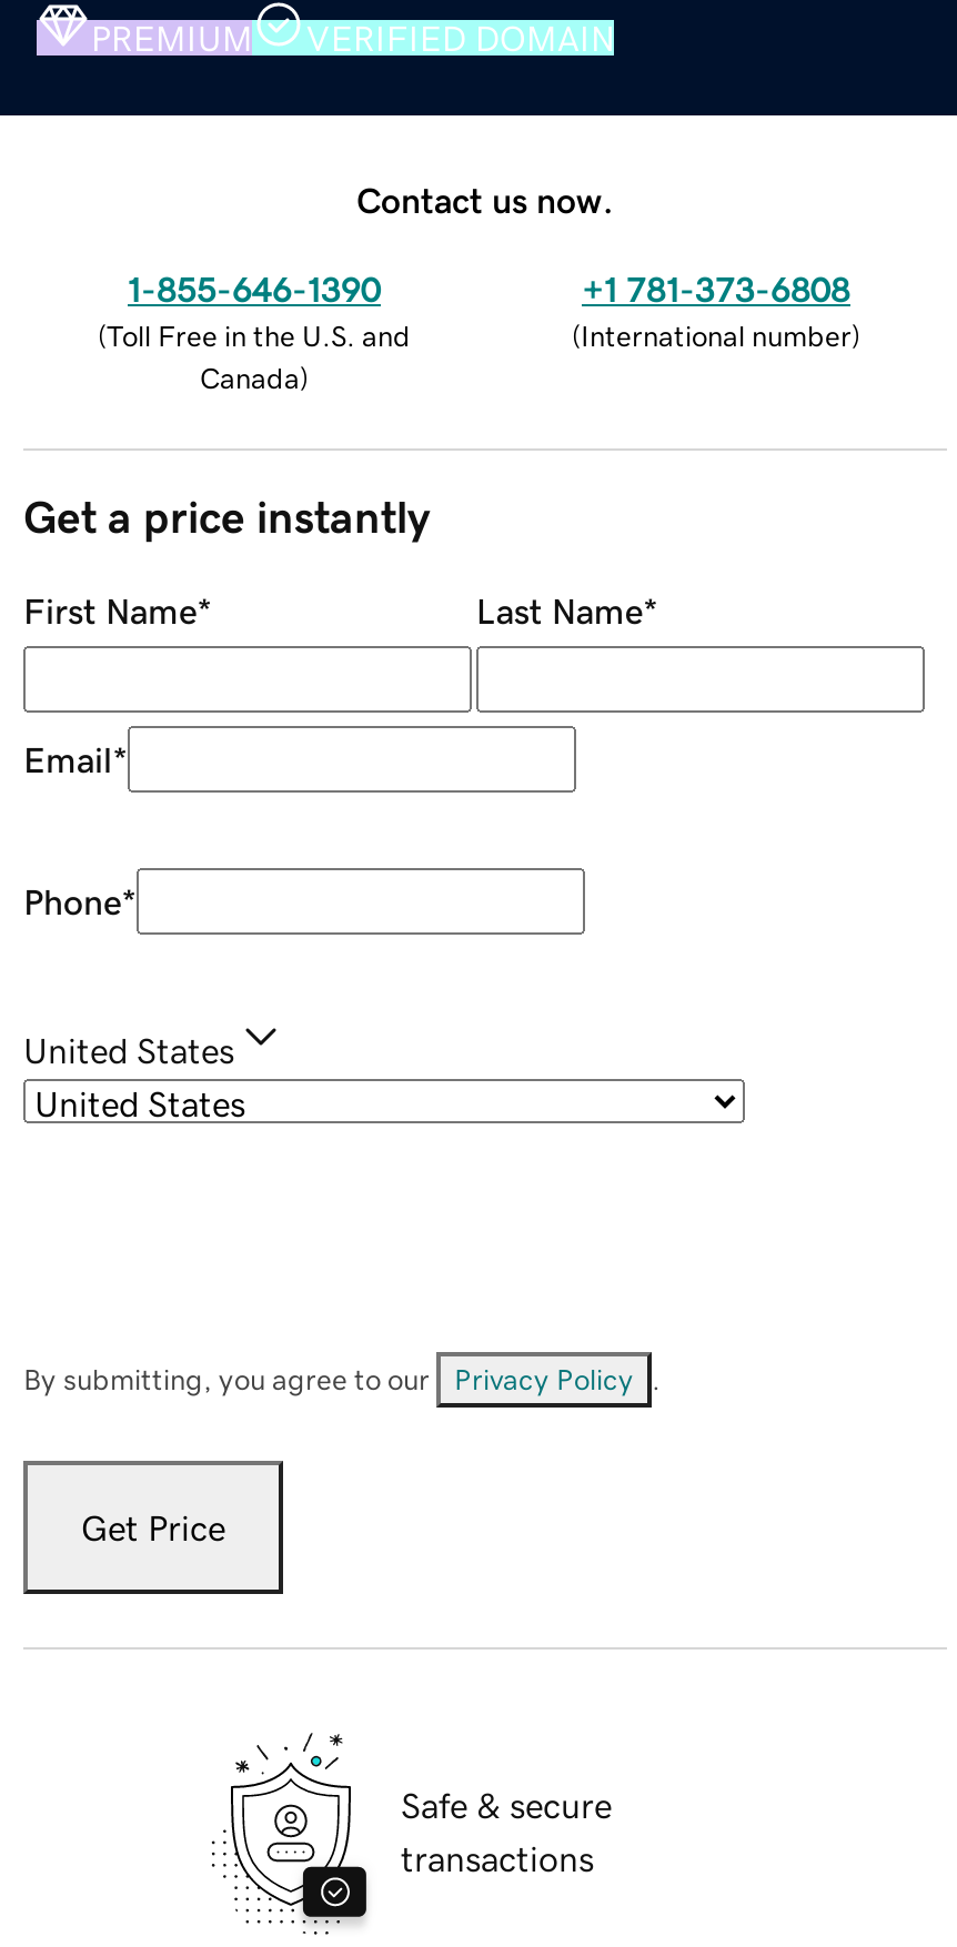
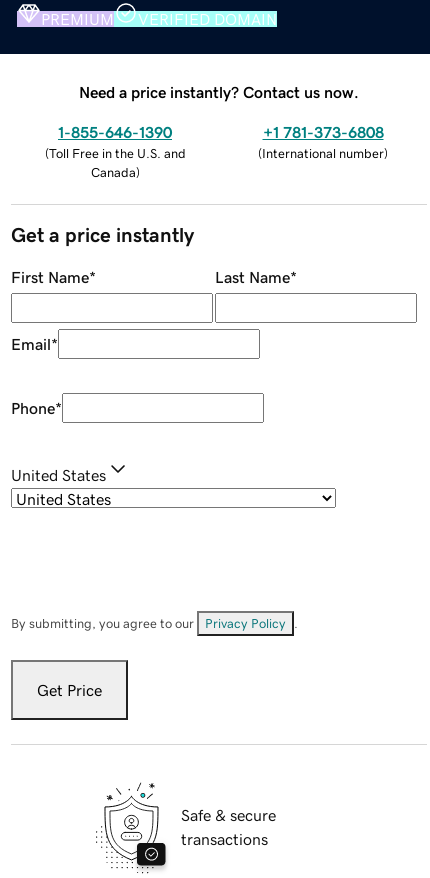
- Contact us now.
+ Need a price instantly? Contact us now.
